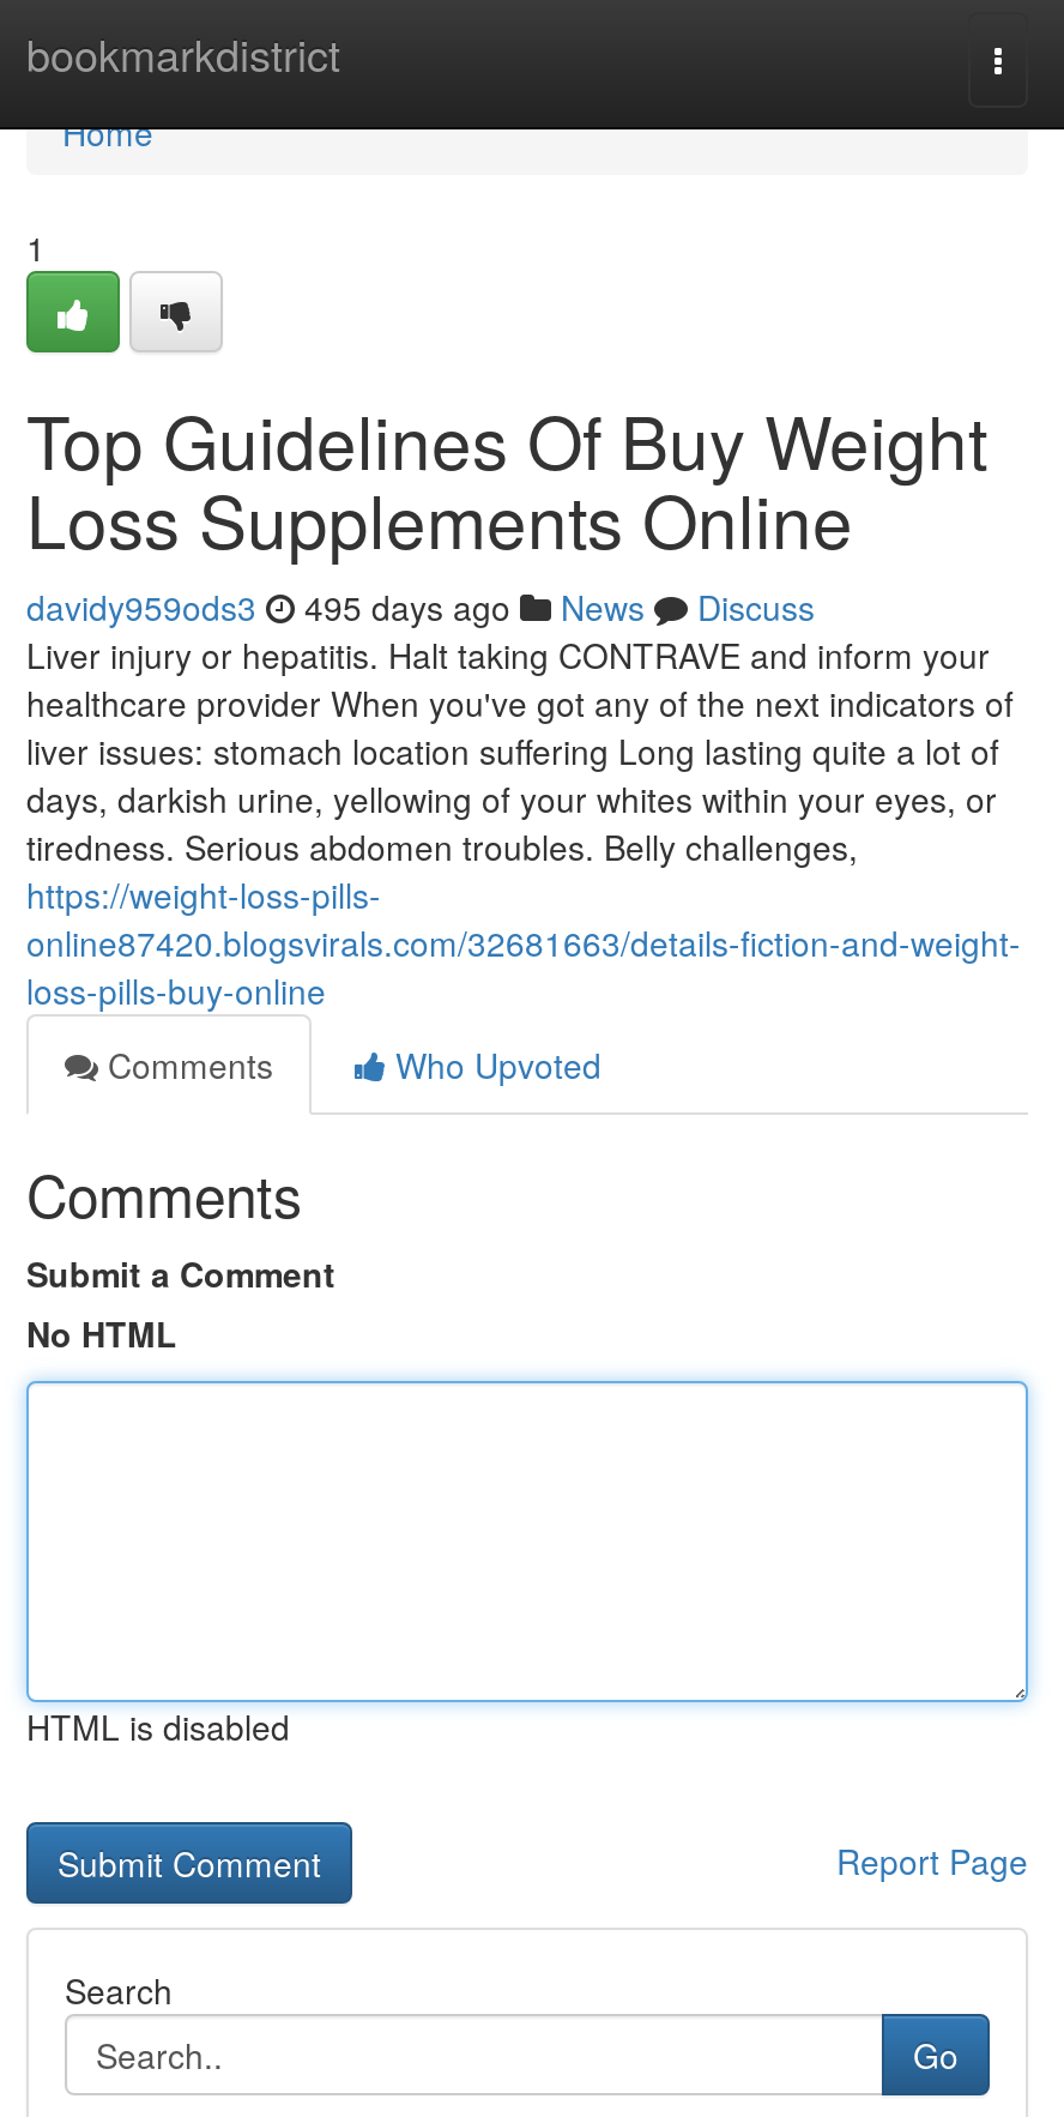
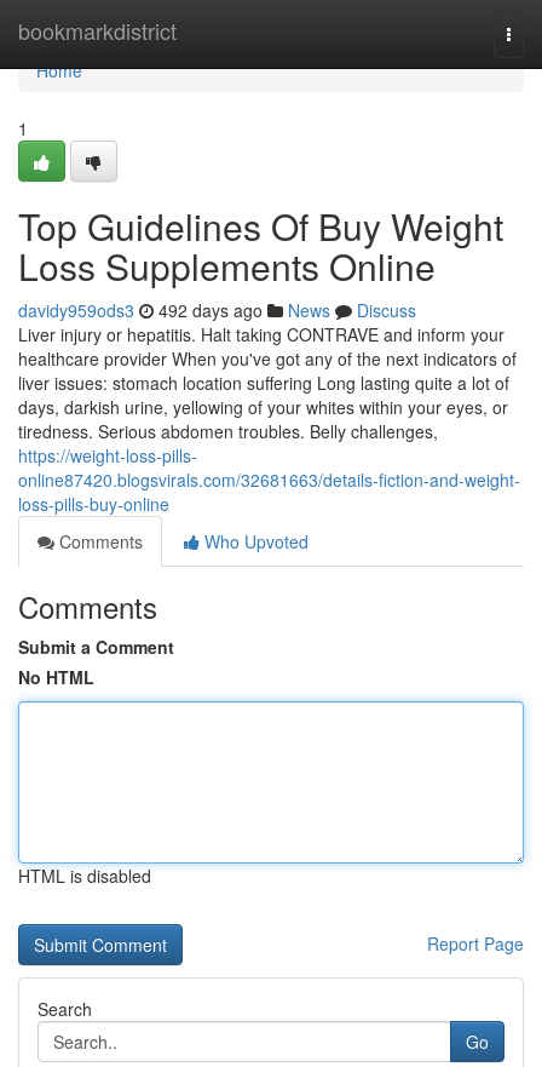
- davidy959ods3 495 days ago News Discuss
+ davidy959ods3 492 days ago News Discuss
